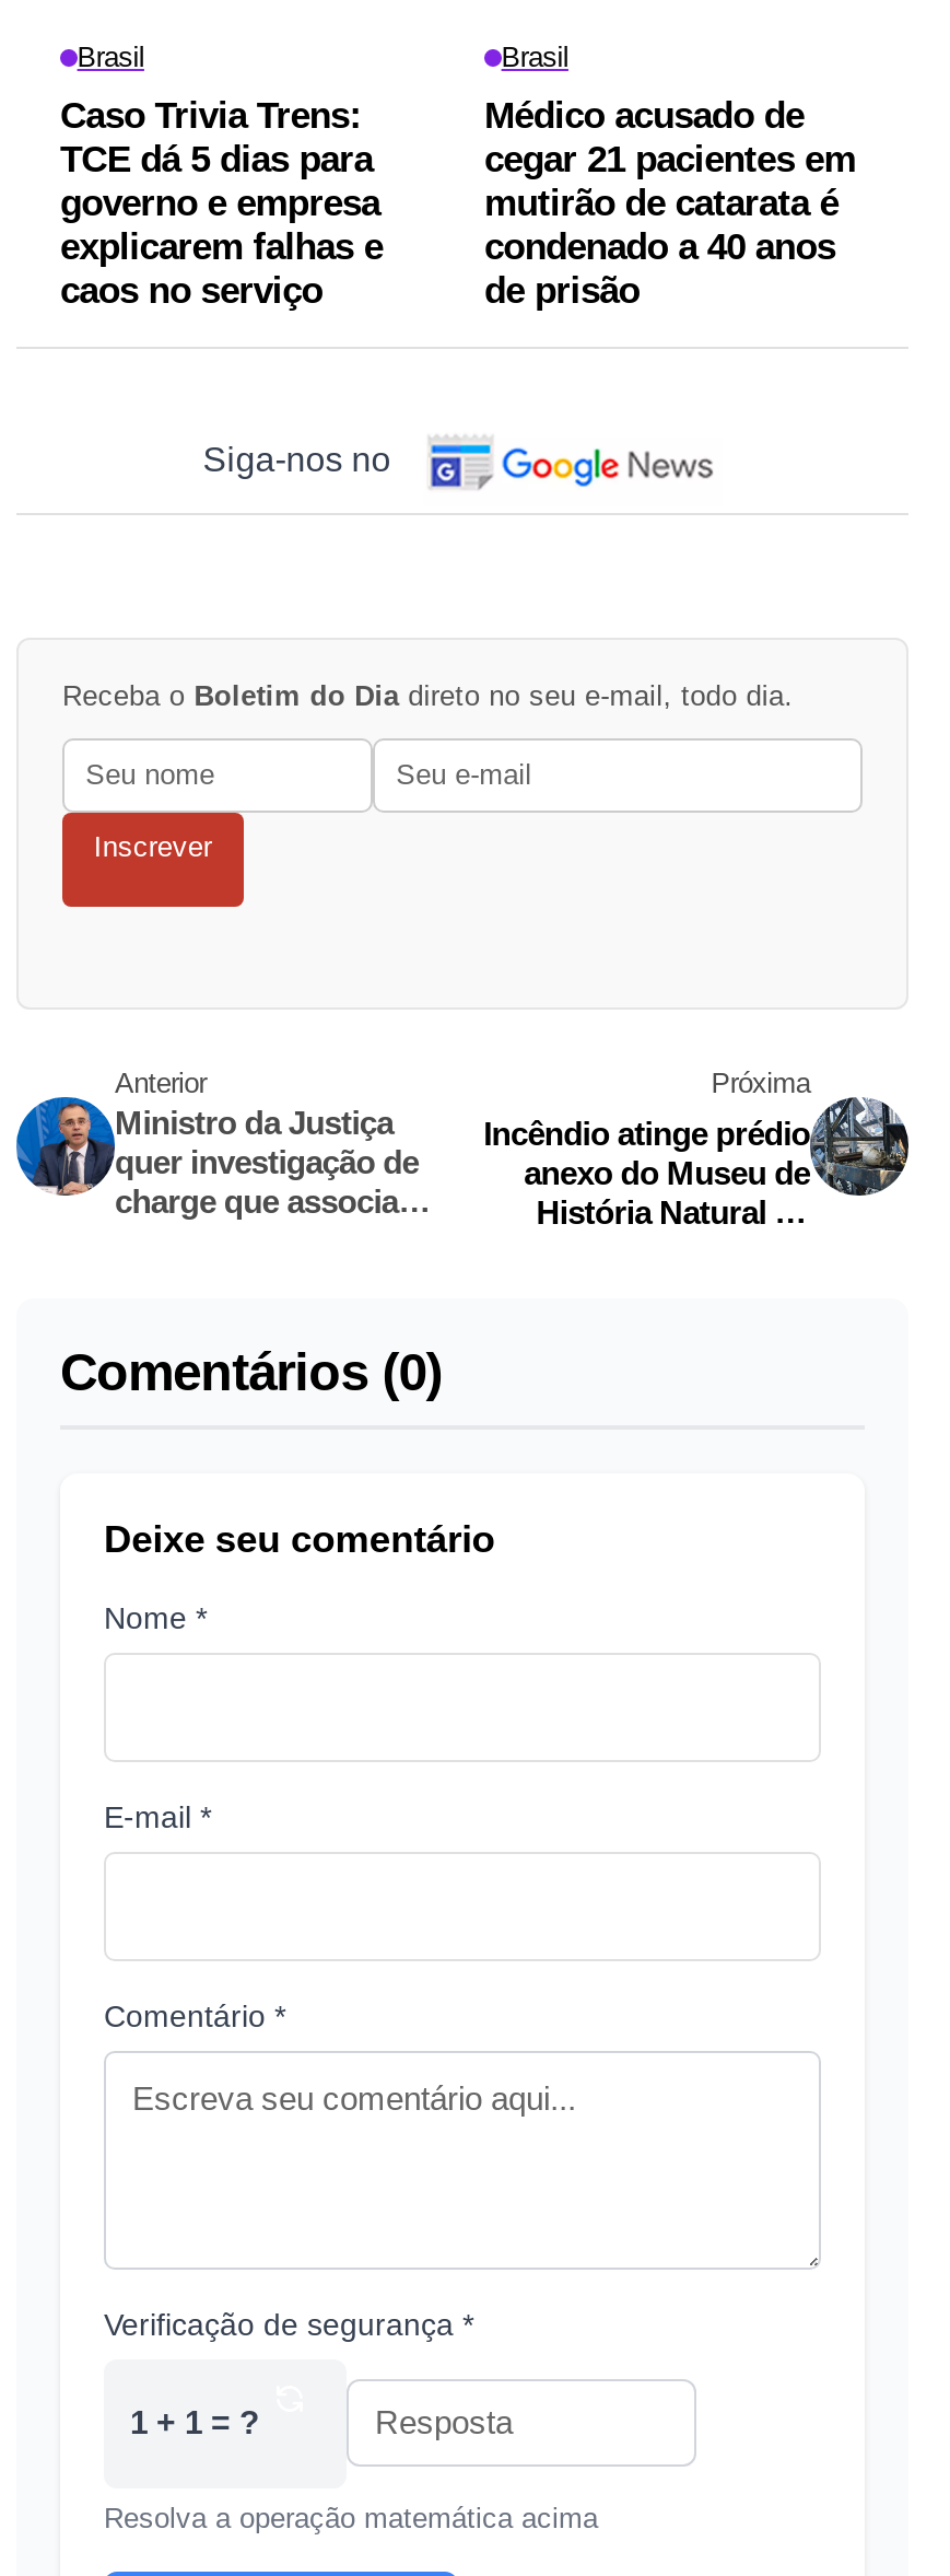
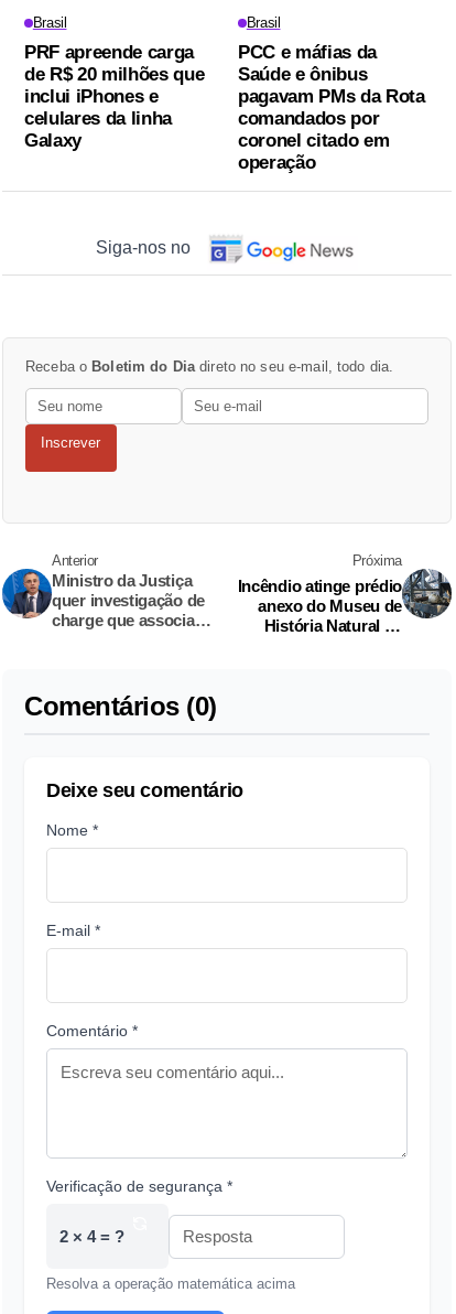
- Caso Trivia Trens:
- TCE dá 5 dias para
- governo e empresa
- explicarem falhas e
- caos no serviço
+ PRF apreende carga
+ de R$ 20 milhões que
+ inclui iPhones e
+ celulares da linha
+ Galaxy

- Médico acusado de
- cegar 21 pacientes em
- mutirão de catarata é
- condenado a 40 anos
- de prisão
+ PCC e máfias da
+ Saúde e ônibus
+ pagavam PMs da Rota
+ comandados por
+ coronel citado em
+ operação

- 1 + 1 = ?
+ 2 × 4 = ?
